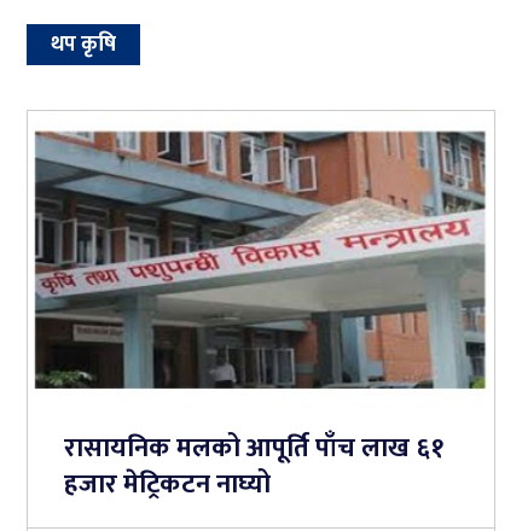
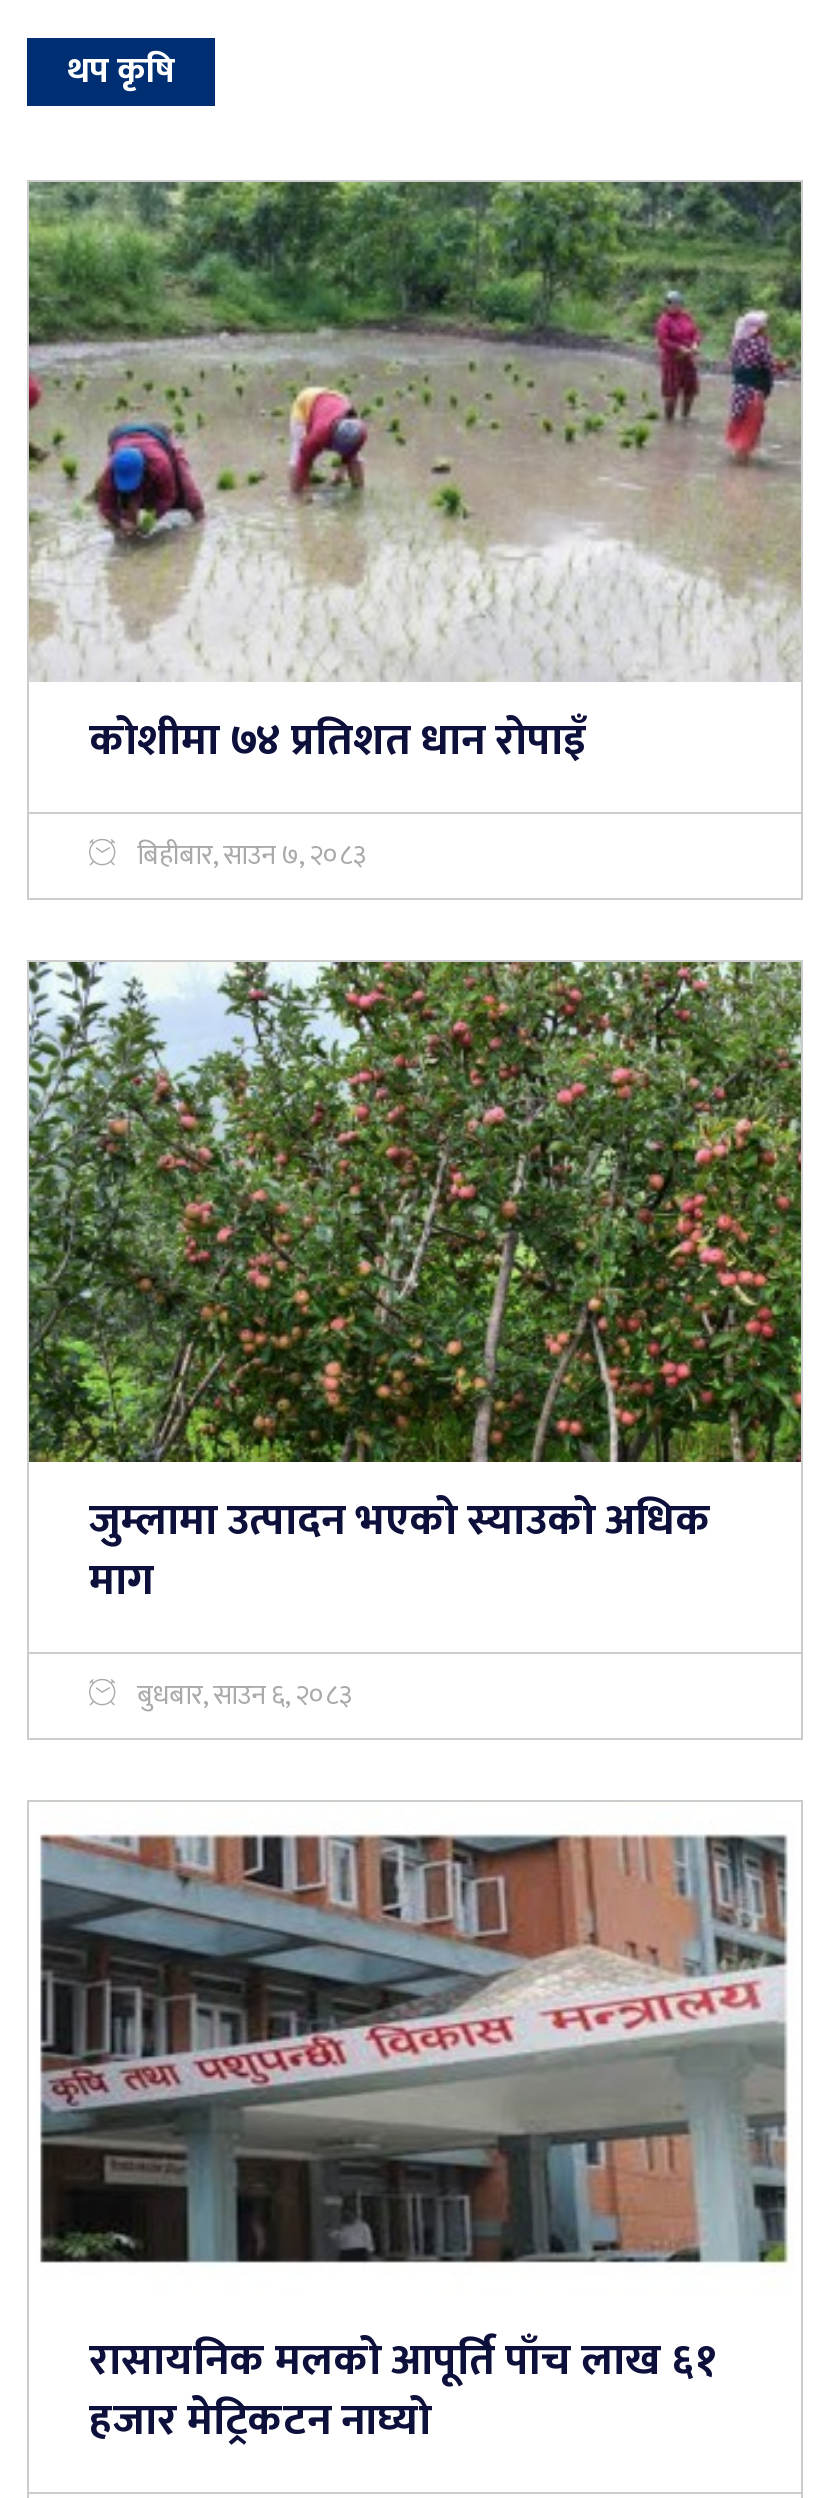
+ [image]
+ कोशीमा ७४ प्रतिशत धान रोपाइँ
+ बिहीबार, साउन ७, २०८३

+ [image]
+ जुम्लामा उत्पादन भएको स्याउको अधिक
+ माग
+ बुधबार, साउन ६, २०८३
